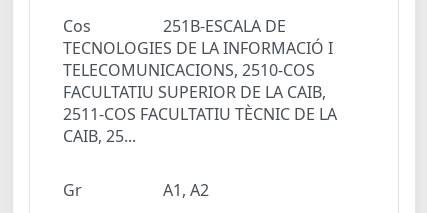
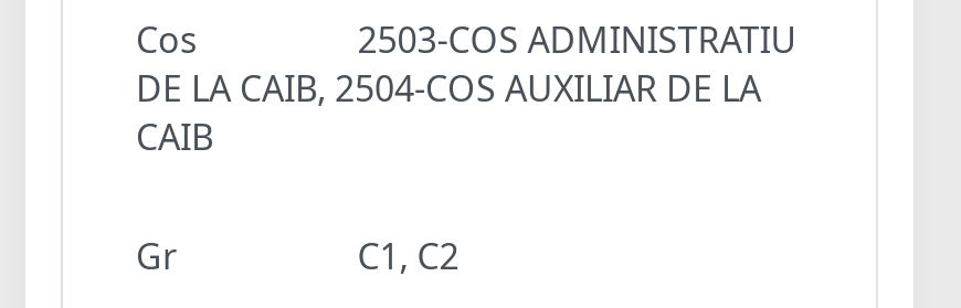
- 251B-ESCALA DE
- TECNOLOGIES DE LA INFORMACIÓ I
- TELECOMUNICACIONS, 2510-COS
- FACULTATIU SUPERIOR DE LA CAIB,
- 2511-COS FACULTATIU TÈCNIC DE LA
- CAIB, 25...
+ 2503-COS ADMINISTRATIU
+ DE LA CAIB, 2504-COS AUXILIAR DE LA
+ CAIB

- A1, A2
+ C1, C2
